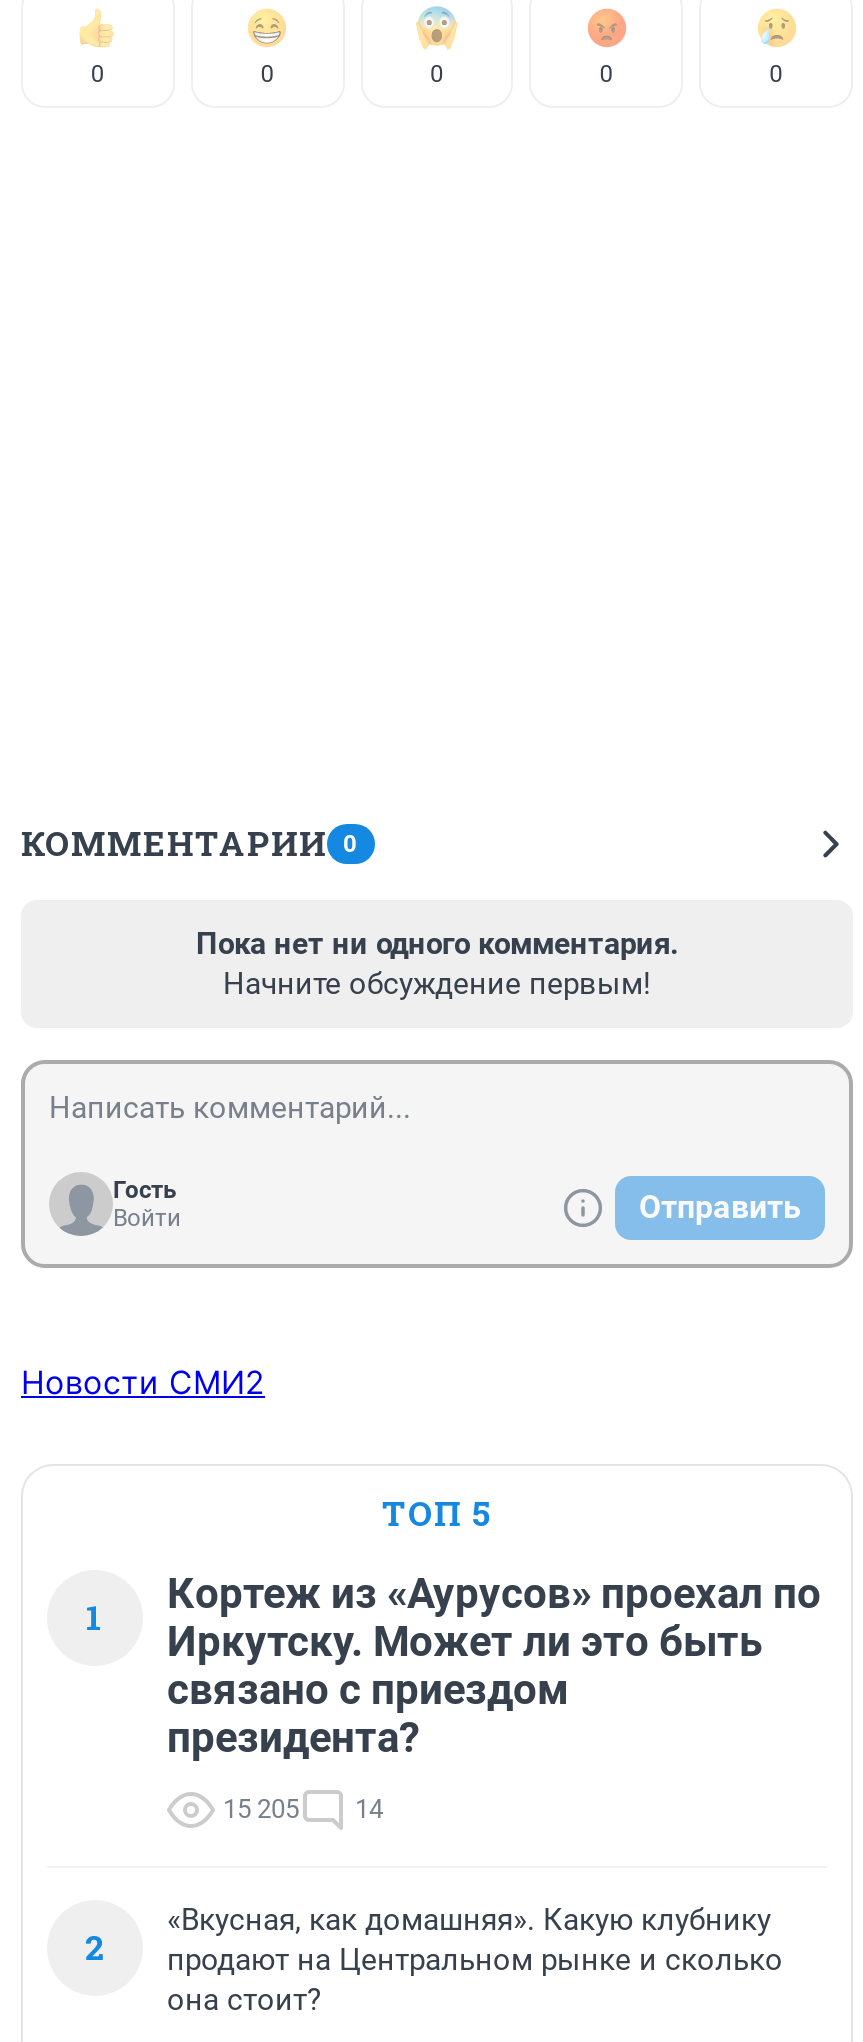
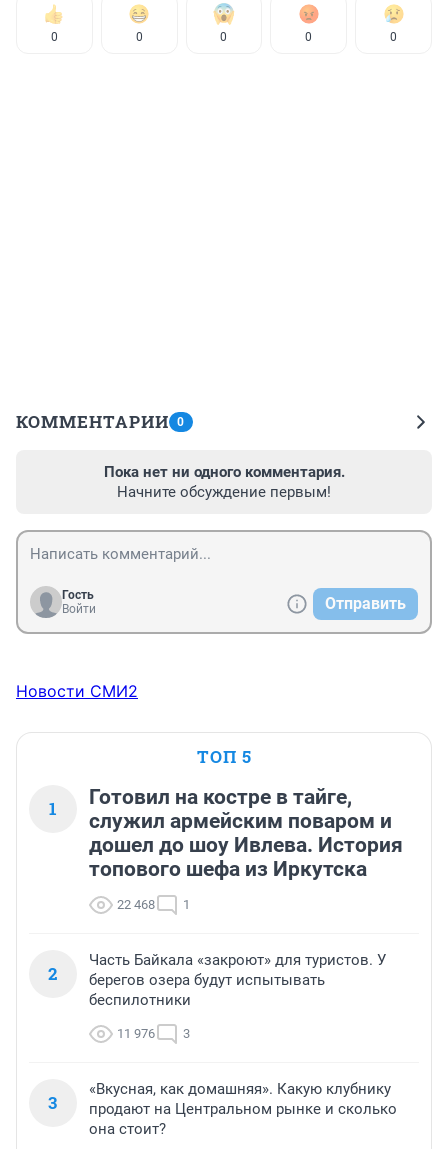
- Кортеж из «Аурусов» проехал по
- Иркутску. Может ли это быть
- связано с приездом
- президента?
+ Готовил на костре в тайге,
+ служил армейским поваром и
+ дошел до шоу Ивлева. История
+ топового шефа из Иркутска

+ Часть Байкала «закроют» для туристов. У
+ берегов озера будут испытывать
+ беспилотники
+ 11 976
+ 3
+ 3

- 15 205
- 14
+ 22 468
+ 1
